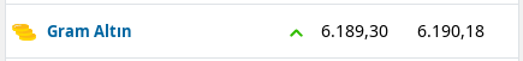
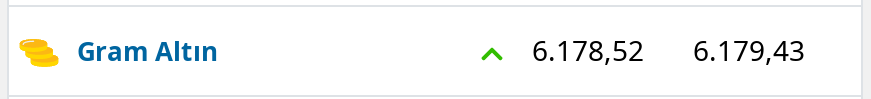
- 6.189,30
+ 6.178,52

- 6.190,18
+ 6.179,43
